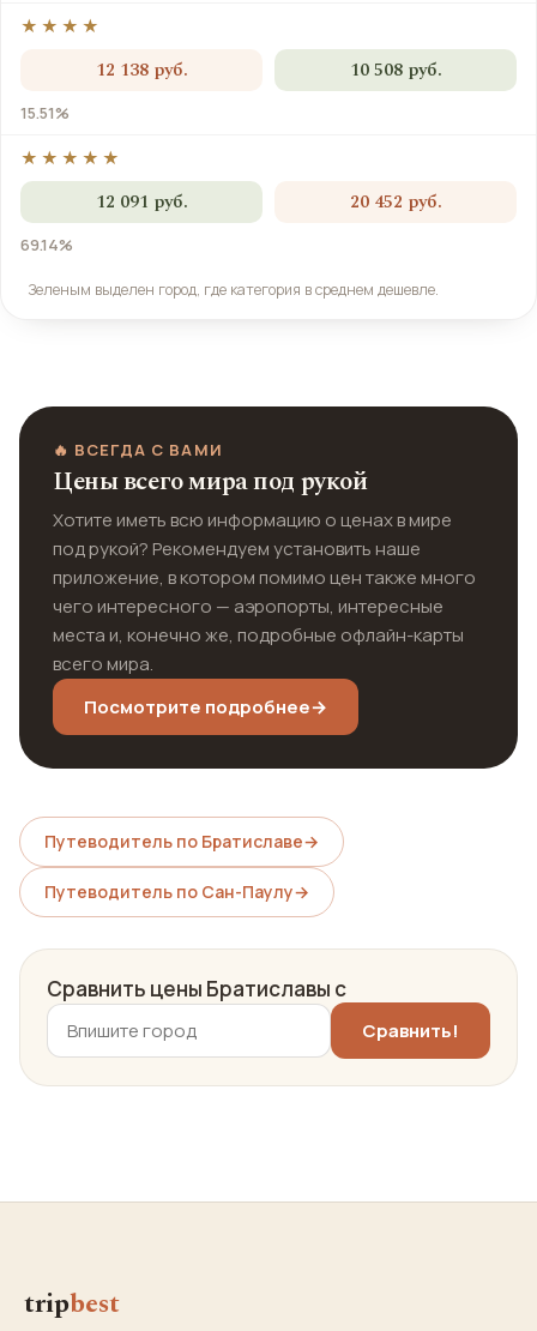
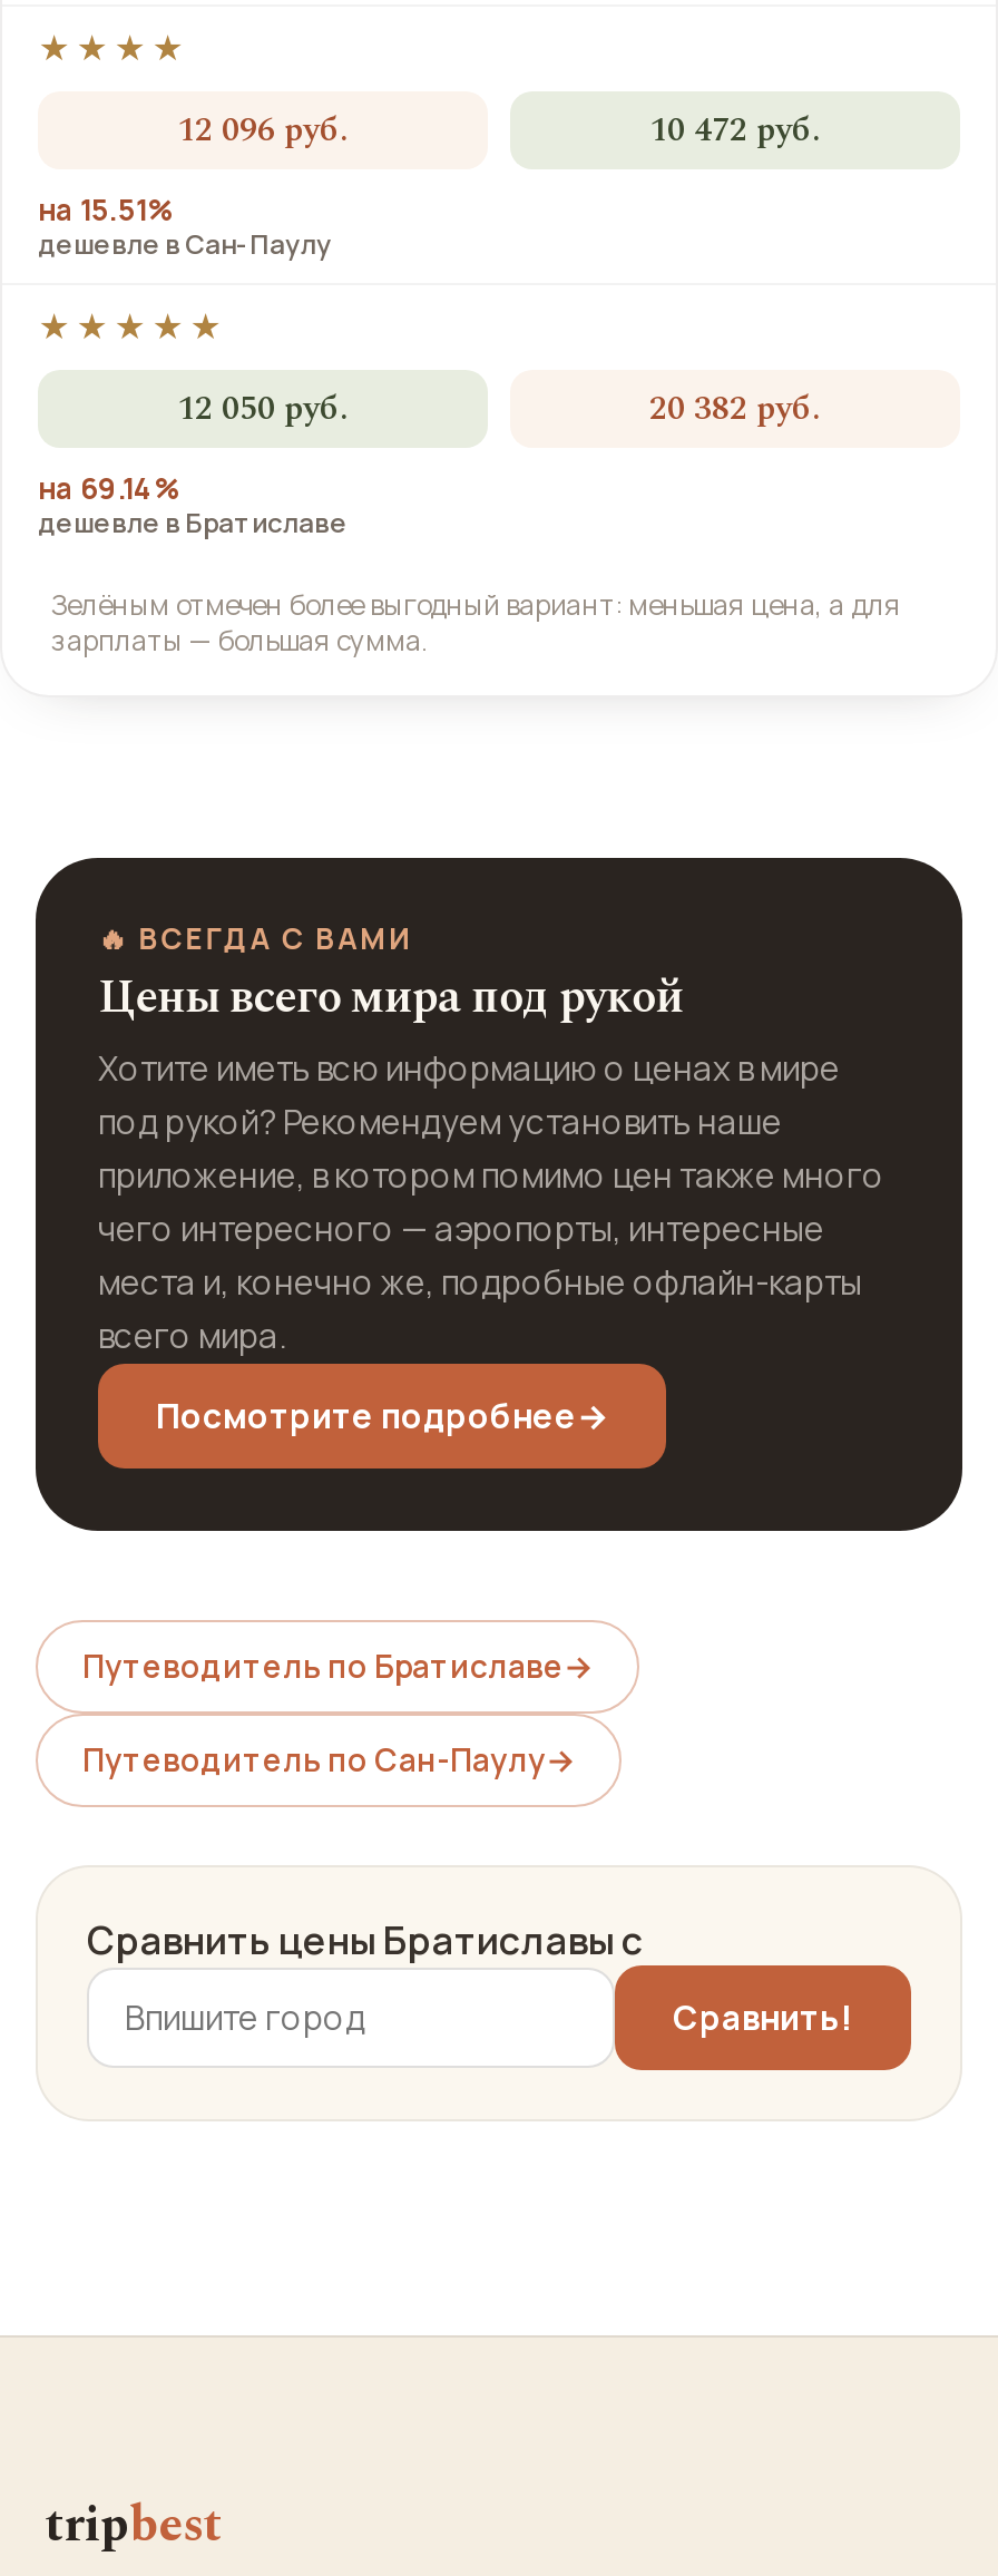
- 12 138 руб.
- 10 508 руб.
+ 12 096 руб.
+ 10 472 руб.

- 15.51%
+ на 15.51%
+ дешевле в Сан-Паулу

- 12 091 руб.
- 20 452 руб.
+ 12 050 руб.
+ 20 382 руб.

- 69.14%
+ на 69.14%
+ дешевле в Братиславе

- Зеленым выделен город, где категория в среднем дешевле.
+ Зелёным отмечен более выгодный вариант: меньшая цена, а для
+ зарплаты — большая сумма.
